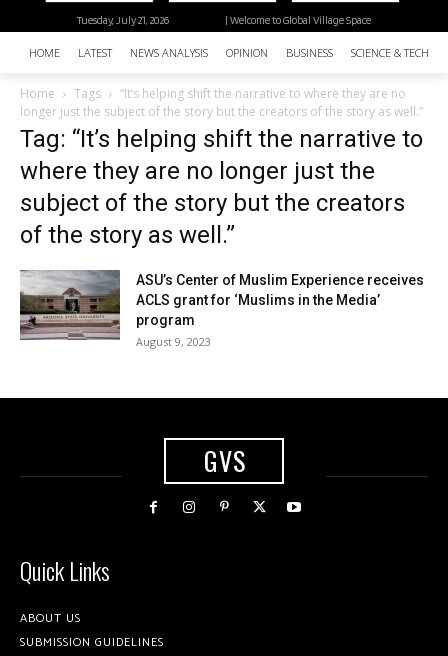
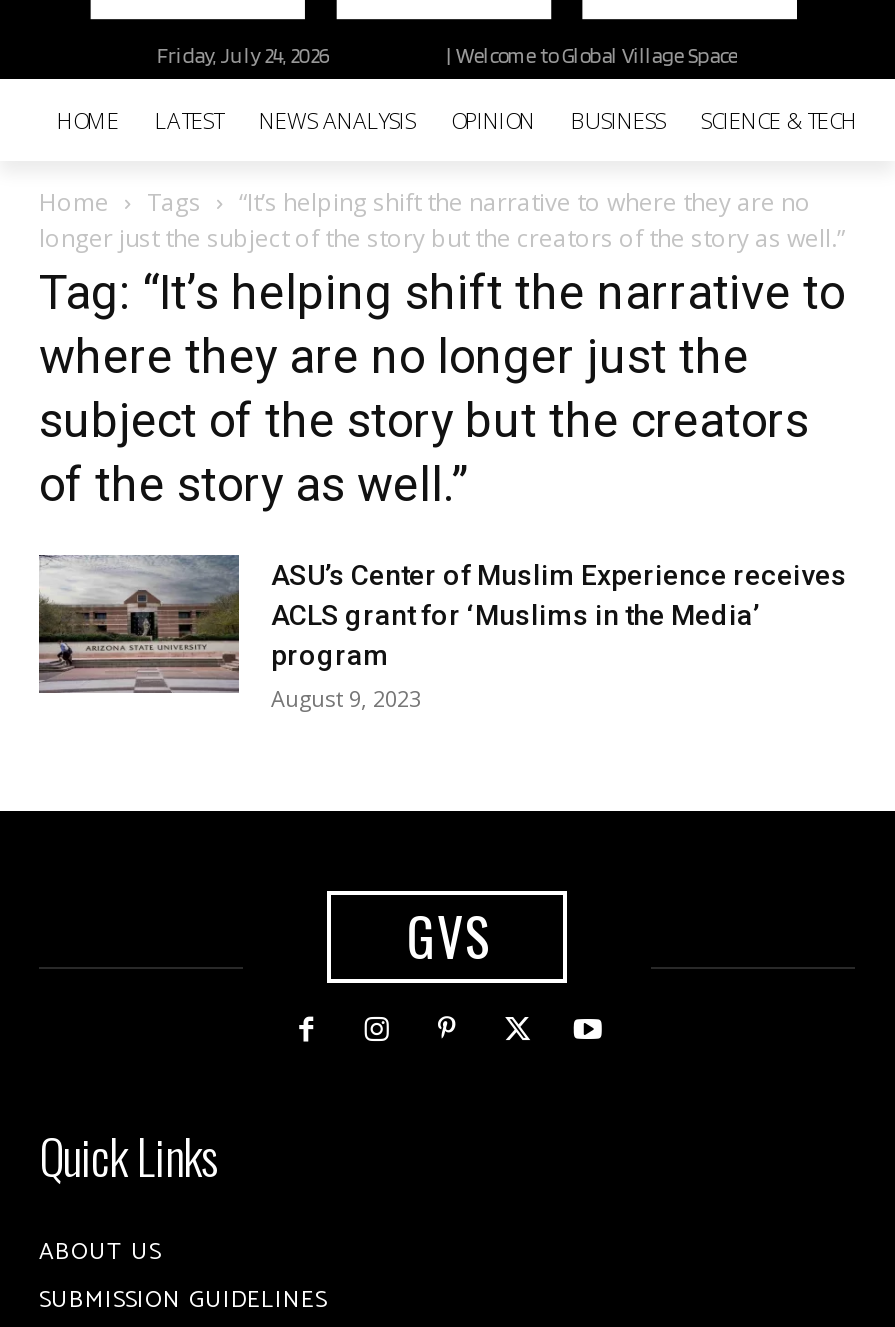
- Tuesday, July 21, 2026
+ Friday, July 24, 2026
